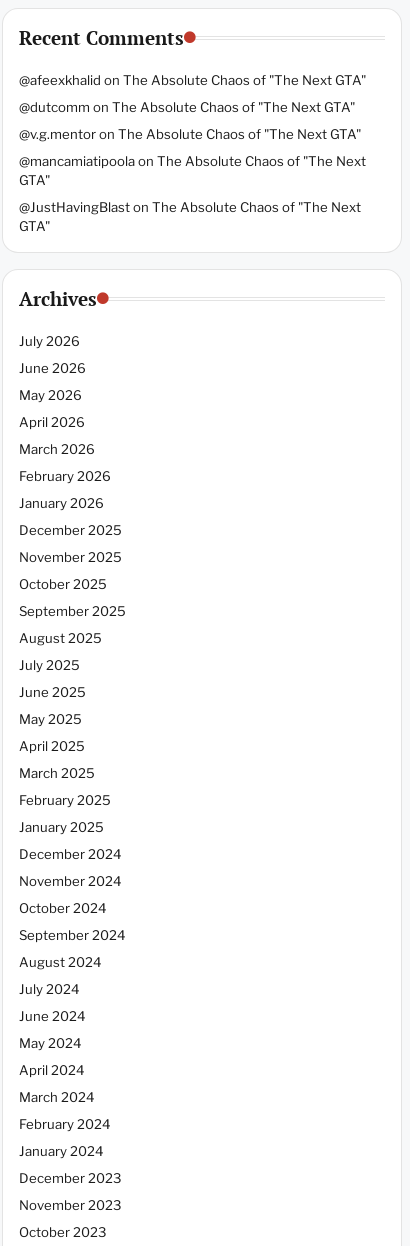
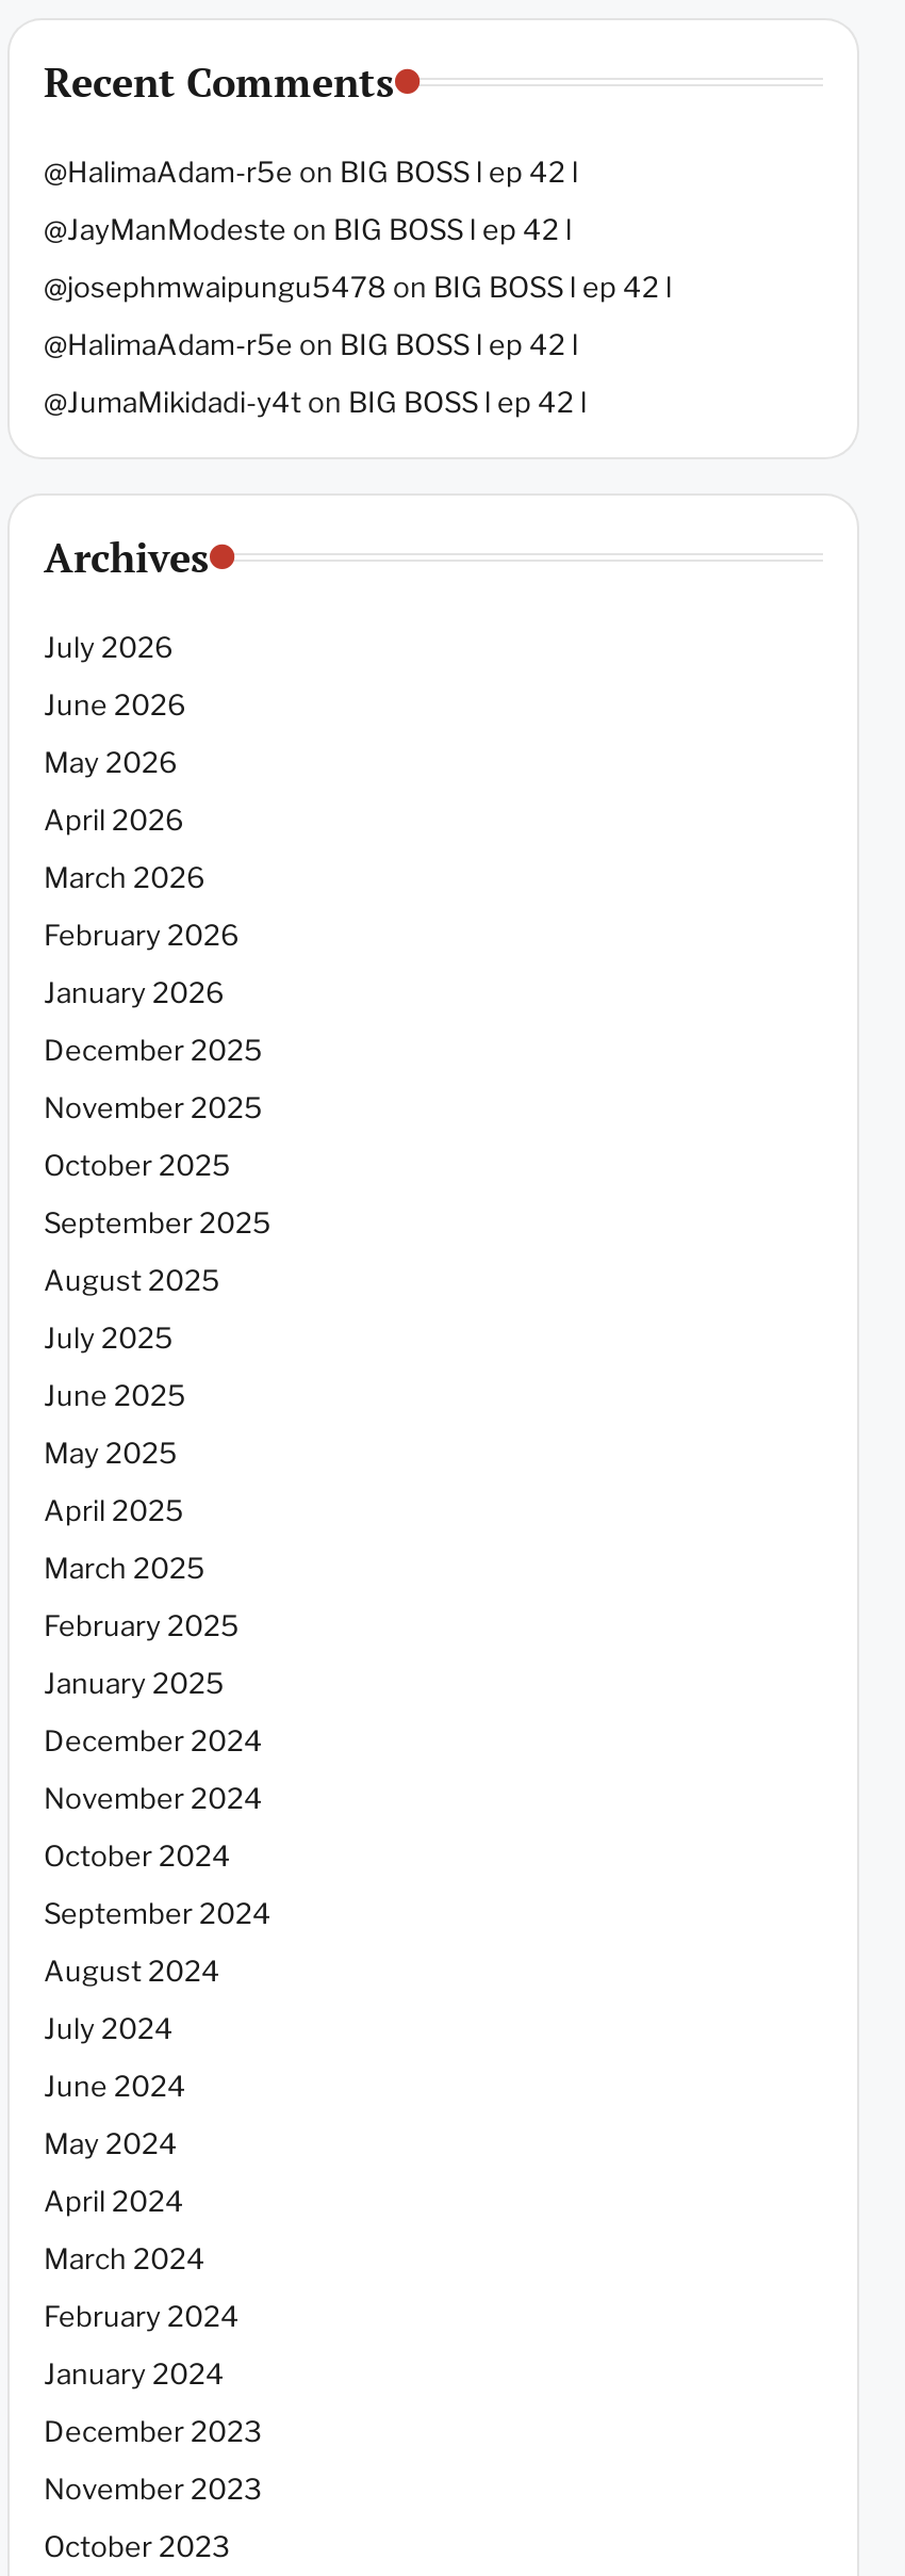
- @afeexkhalid on The Absolute Chaos of "The Next GTA"
+ @HalimaAdam-r5e on BIG BOSS l ep 42 l

- @dutcomm on The Absolute Chaos of "The Next GTA"
+ @JayManModeste on BIG BOSS l ep 42 l

- @v.g.mentor on The Absolute Chaos of "The Next GTA"
+ @josephmwaipungu5478 on BIG BOSS l ep 42 l

- @mancamiatipoola on The Absolute Chaos of "The Next
- GTA"
+ @HalimaAdam-r5e on BIG BOSS l ep 42 l

- @JustHavingBlast on The Absolute Chaos of "The Next
- GTA"
+ @JumaMikidadi-y4t on BIG BOSS l ep 42 l
